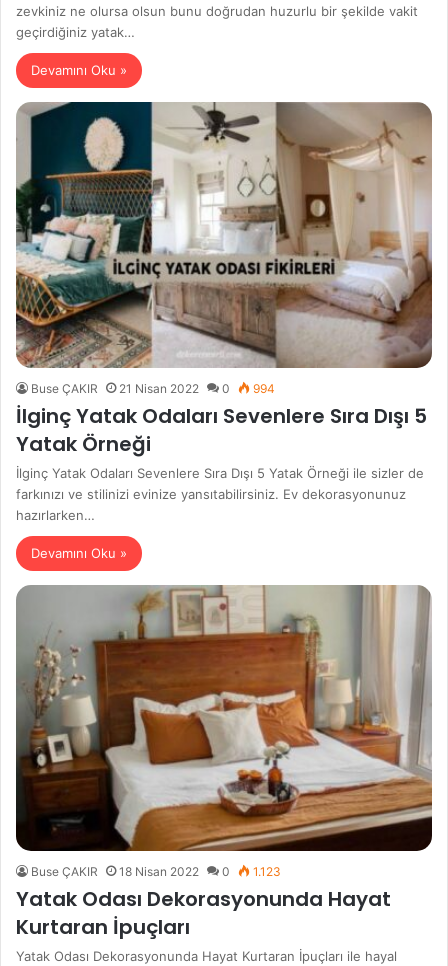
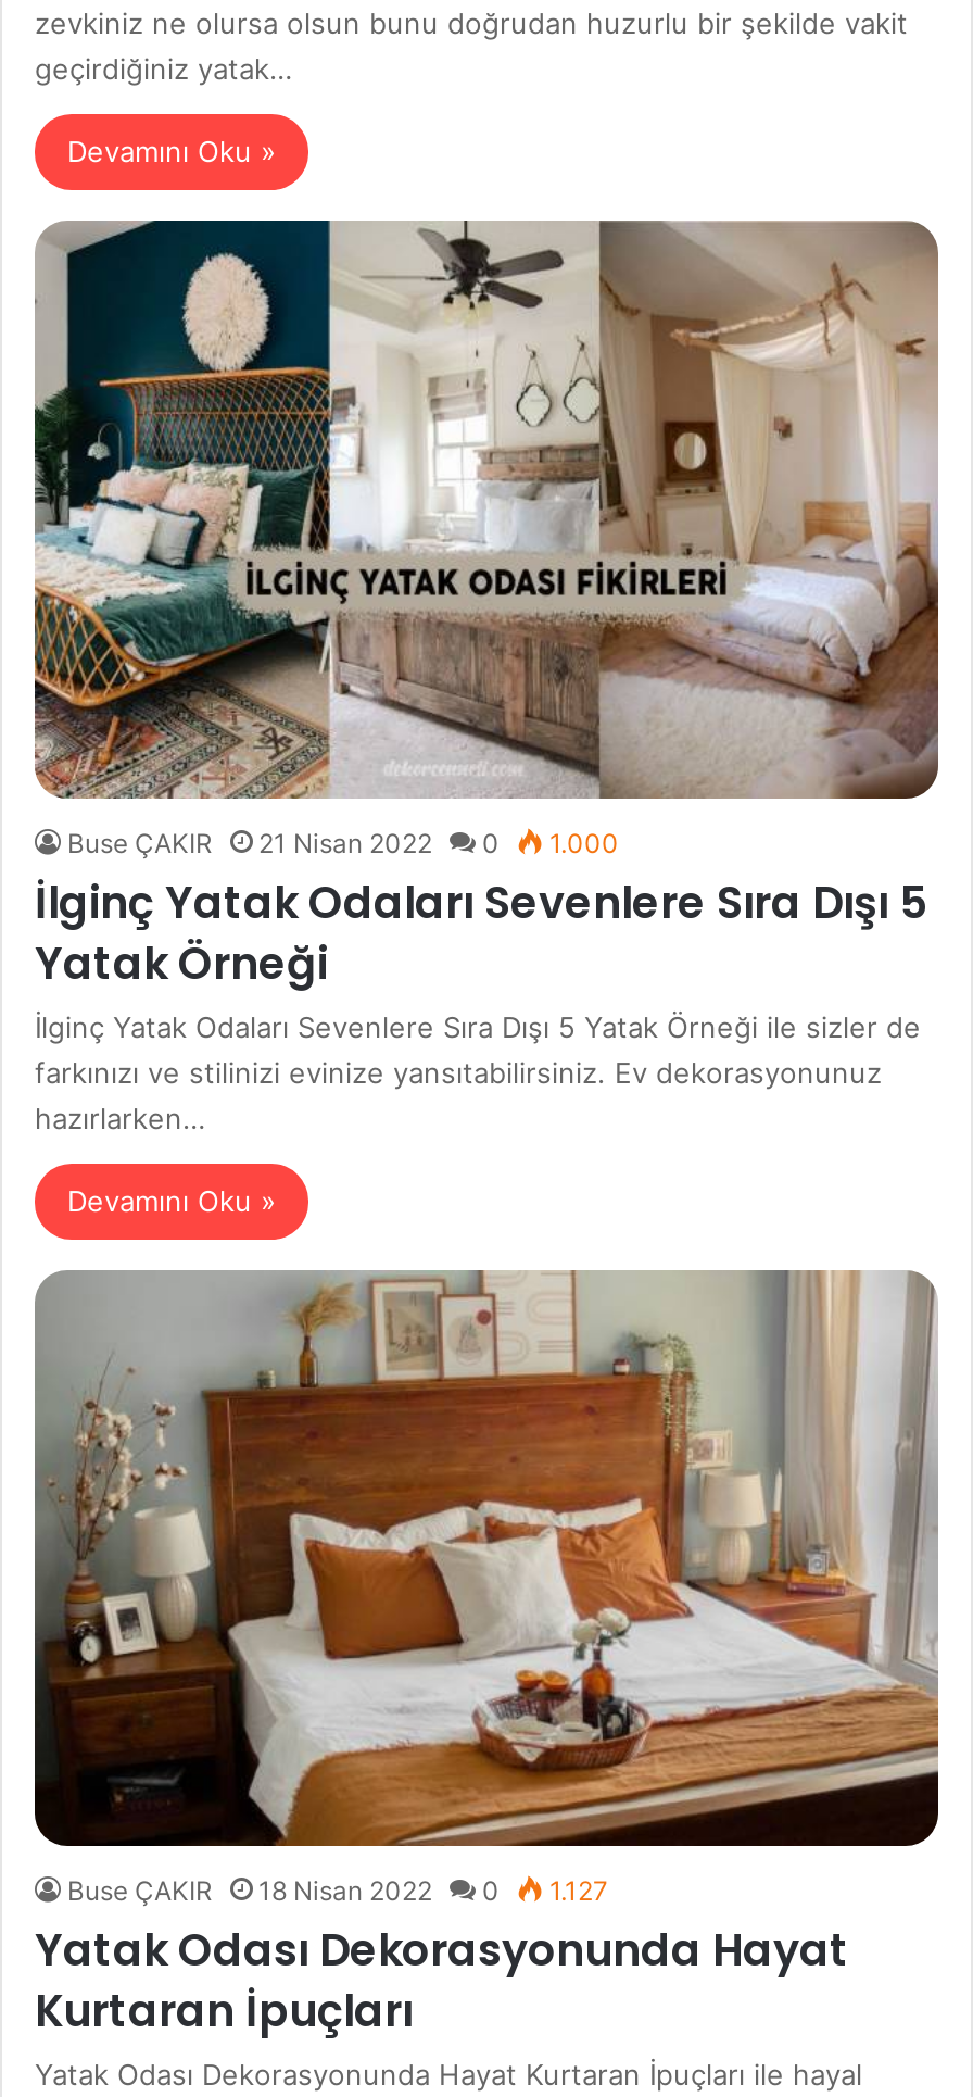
- Buse ÇAKIR 21 Nisan 2022 0 994
+ Buse ÇAKIR 21 Nisan 2022 0 1.000

- Buse ÇAKIR 18 Nisan 2022 0 1.123
+ Buse ÇAKIR 18 Nisan 2022 0 1.127
